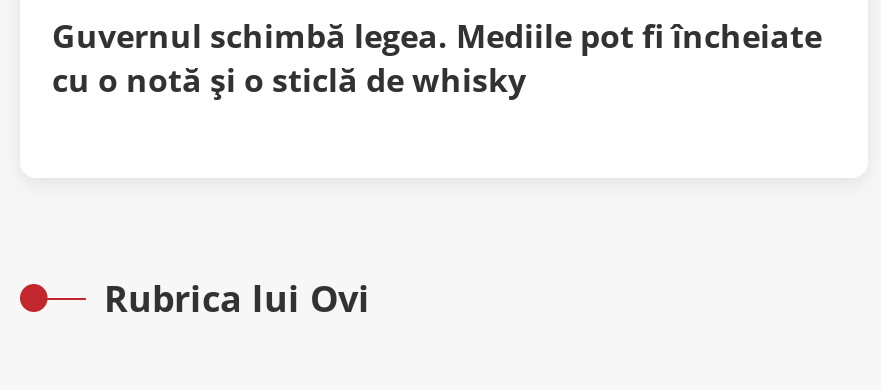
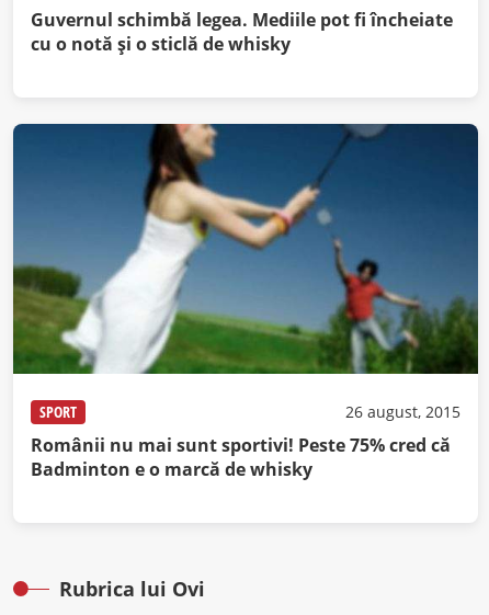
+ [image]
+ SPORT
+ 26 august, 2015
+ Românii nu mai sunt sportivi! Peste 75% cred că
+ Badminton e o marcă de whisky
